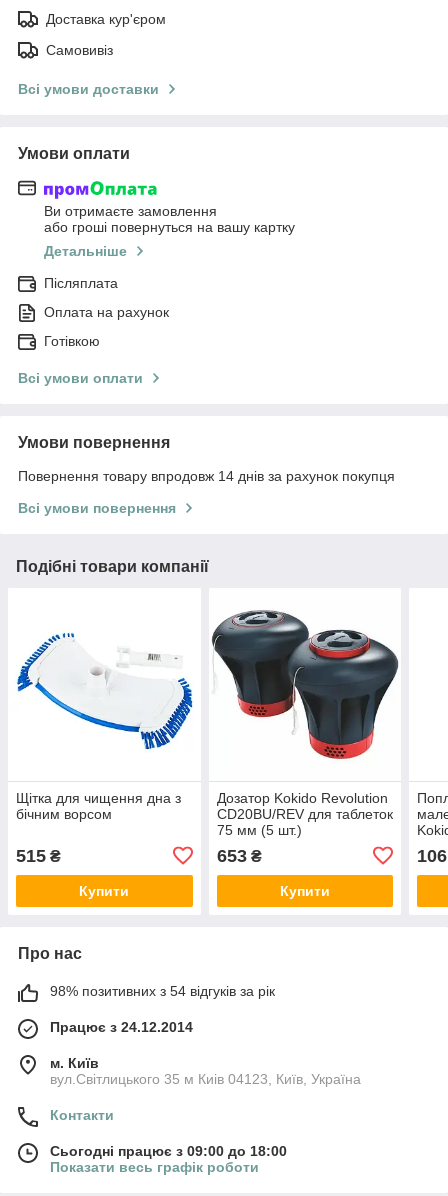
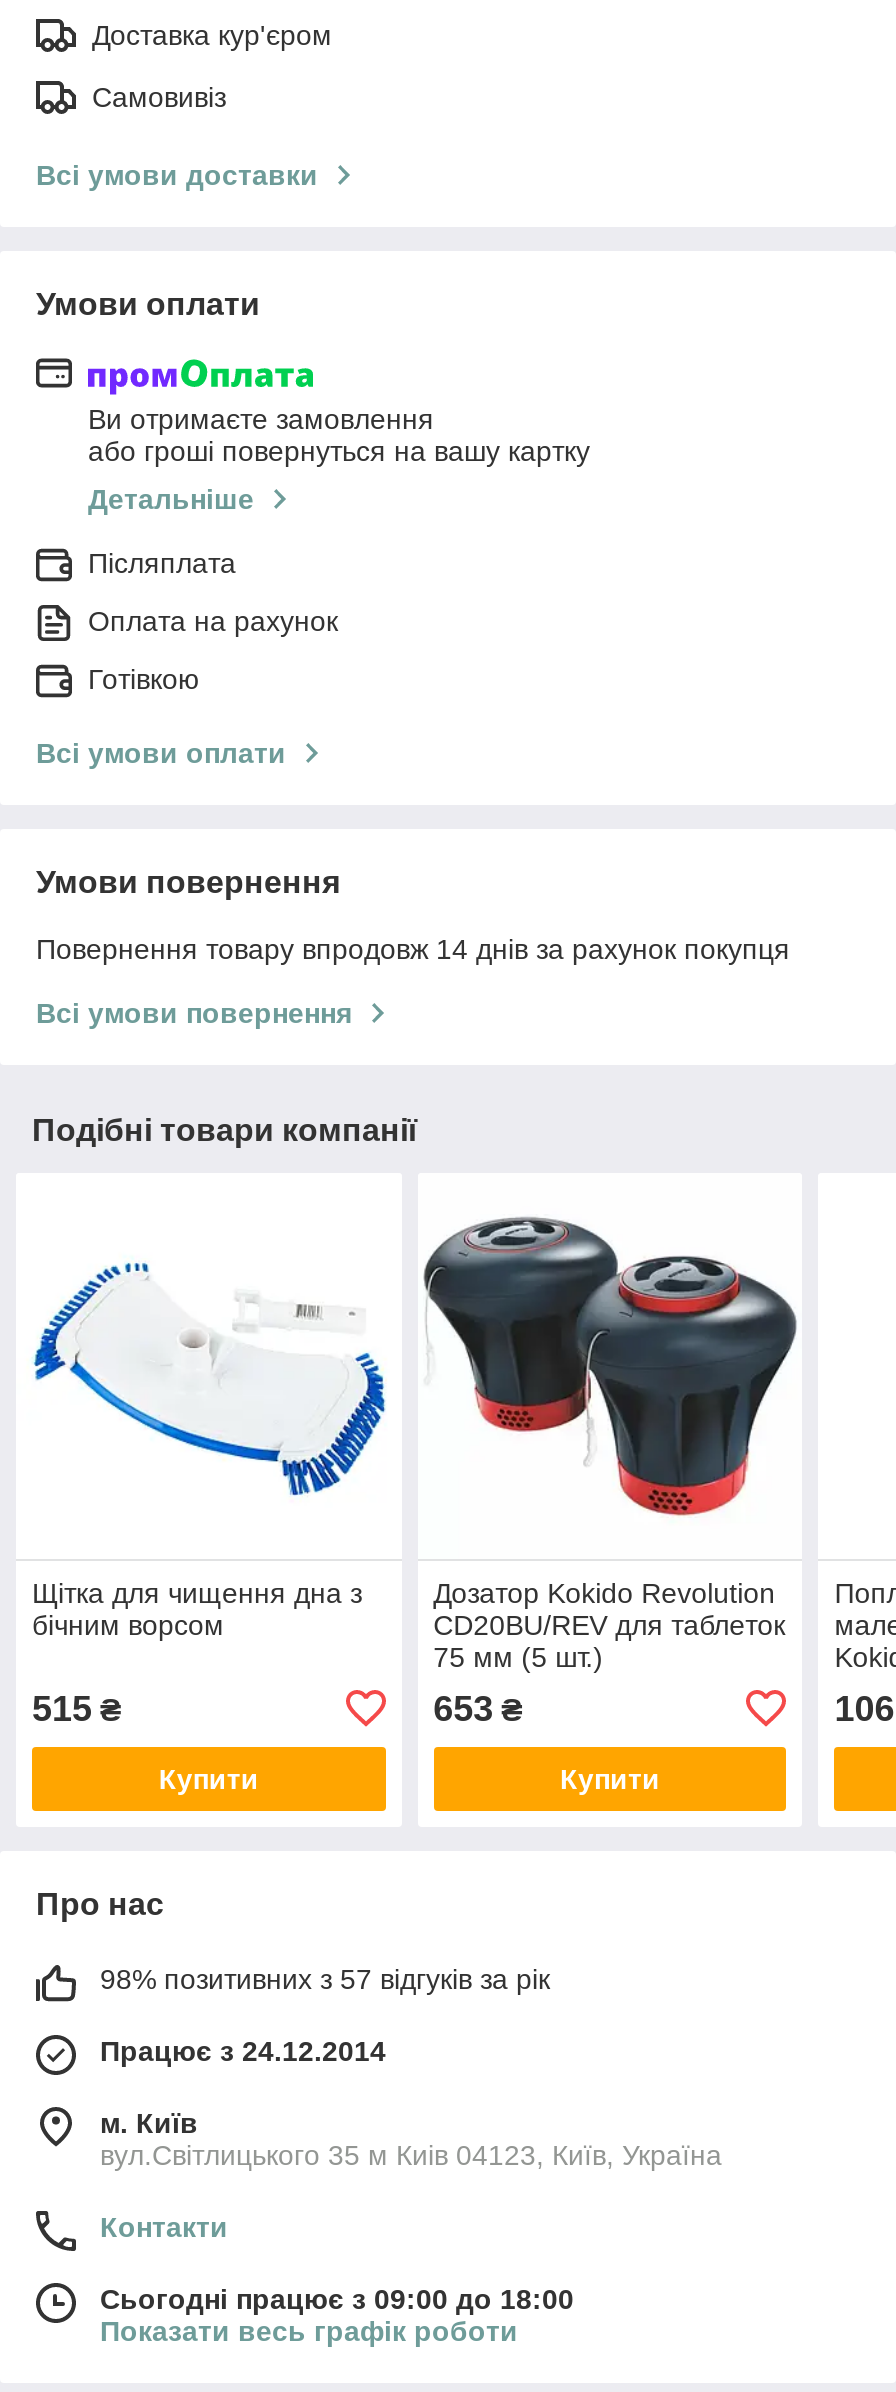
- 98% позитивних з 54 відгуків за рік
+ 98% позитивних з 57 відгуків за рік
